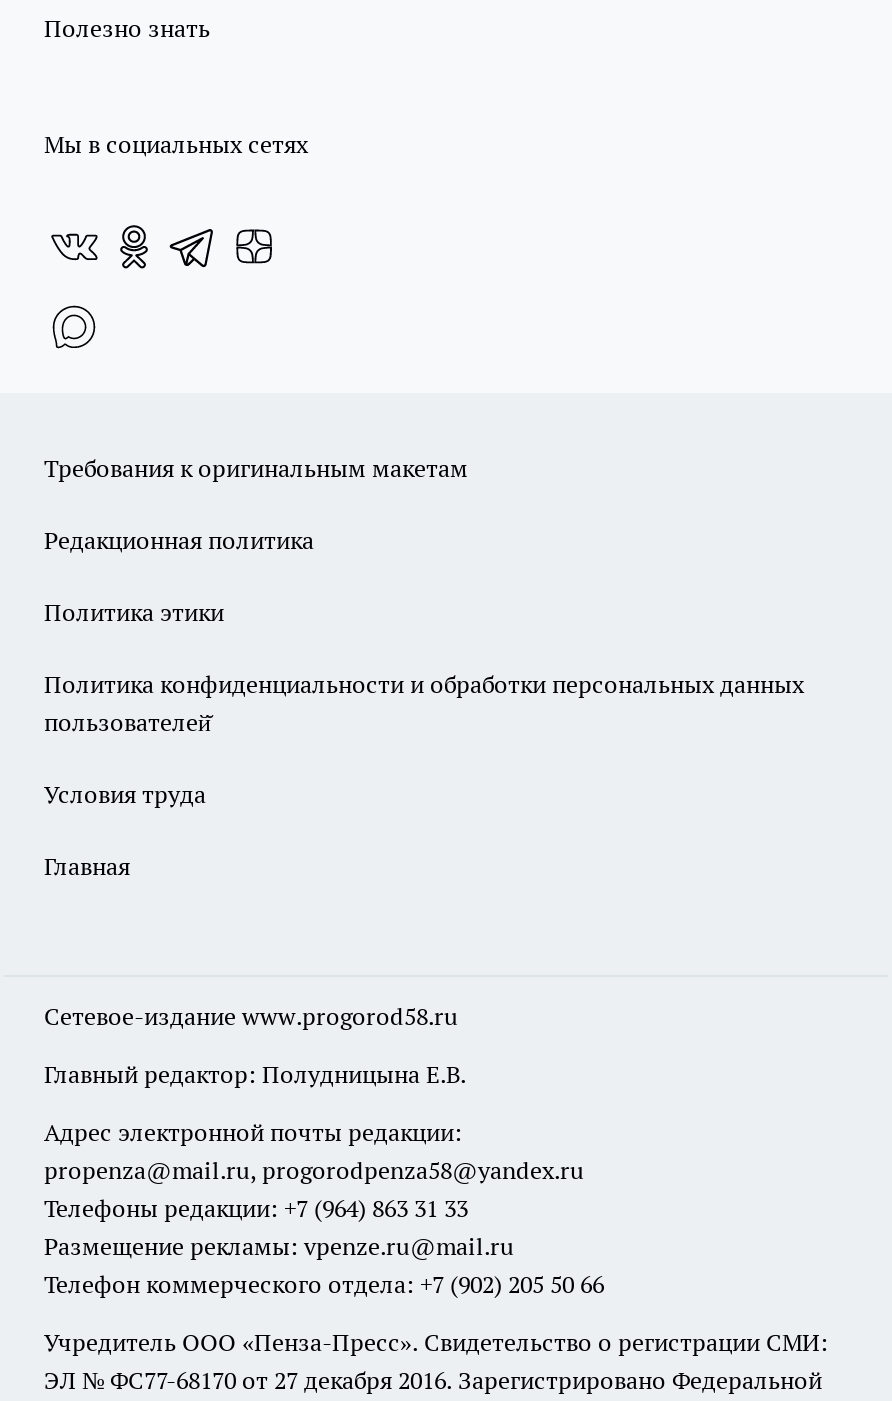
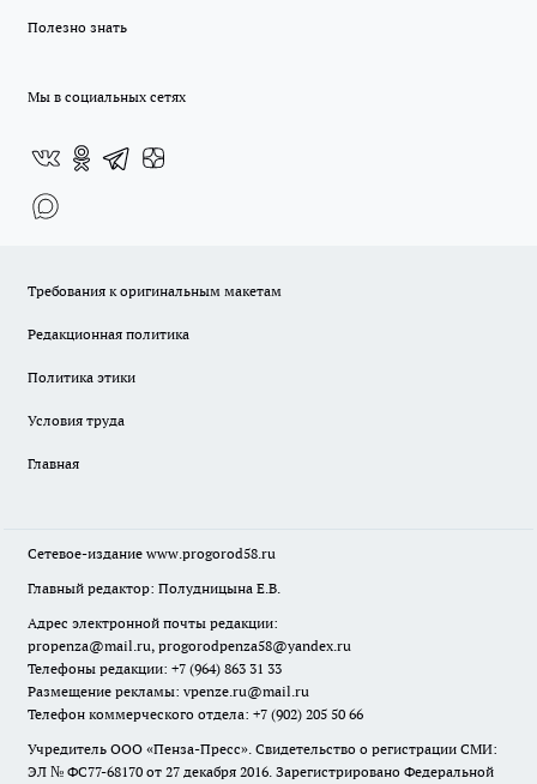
- Политика конфиденциальности и обработки персональных данных
- пользователей̆
